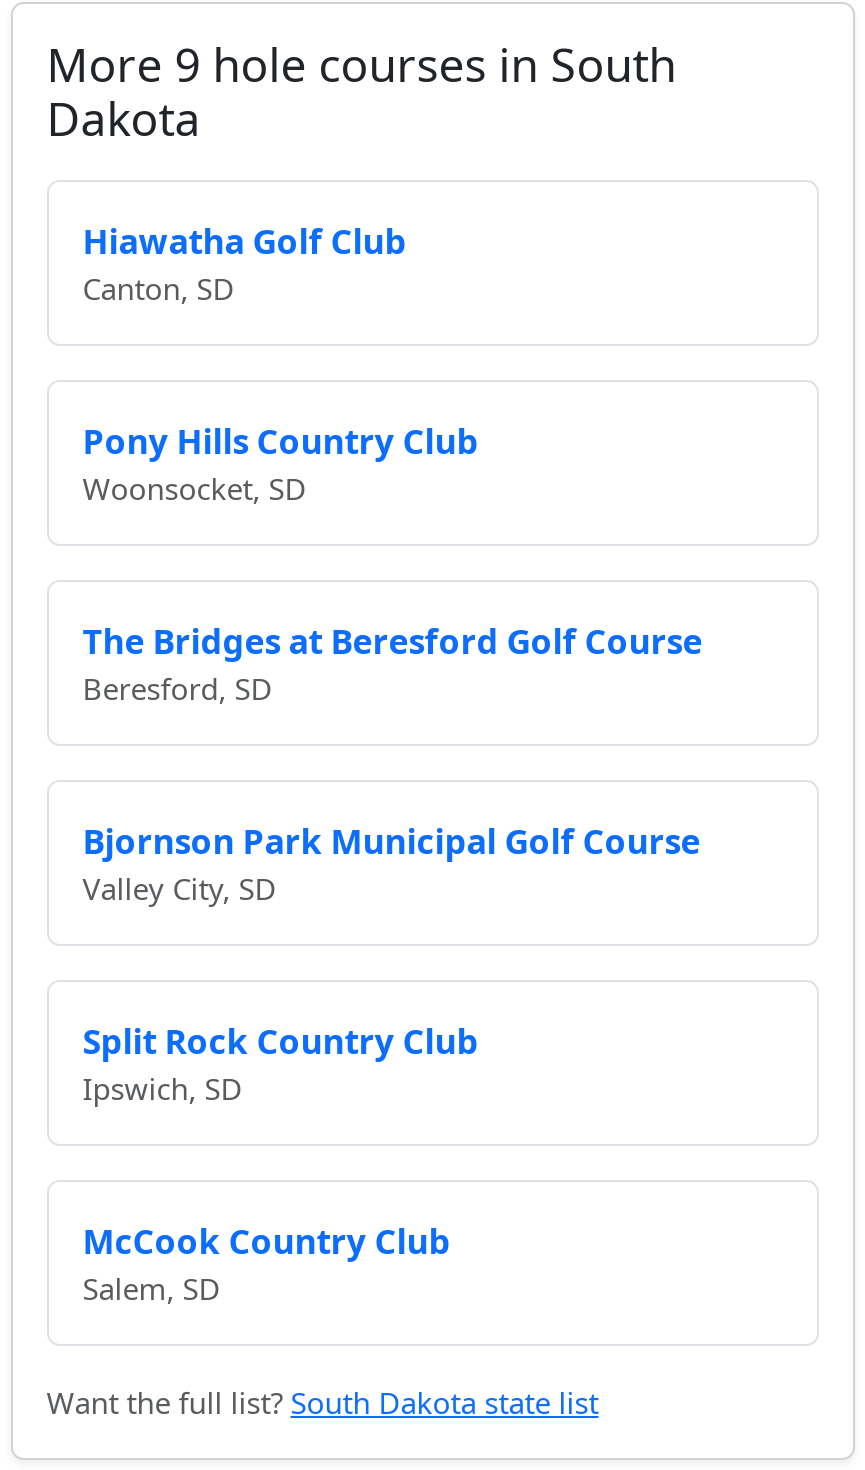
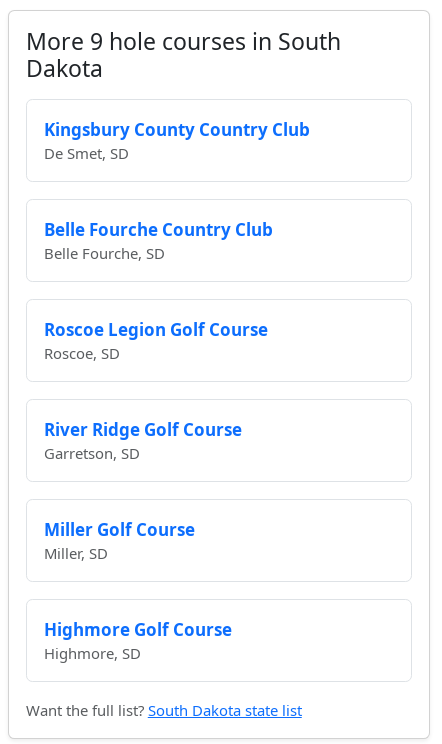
- Hiawatha Golf Club
- Canton, SD
+ Kingsbury County Country Club
+ De Smet, SD

- Pony Hills Country Club
- Woonsocket, SD
+ Belle Fourche Country Club
+ Belle Fourche, SD

- The Bridges at Beresford Golf Course
- Beresford, SD
+ Roscoe Legion Golf Course
+ Roscoe, SD

- Bjornson Park Municipal Golf Course
- Valley City, SD
+ River Ridge Golf Course
+ Garretson, SD

- Split Rock Country Club
- Ipswich, SD
+ Miller Golf Course
+ Miller, SD

- McCook Country Club
- Salem, SD
+ Highmore Golf Course
+ Highmore, SD
